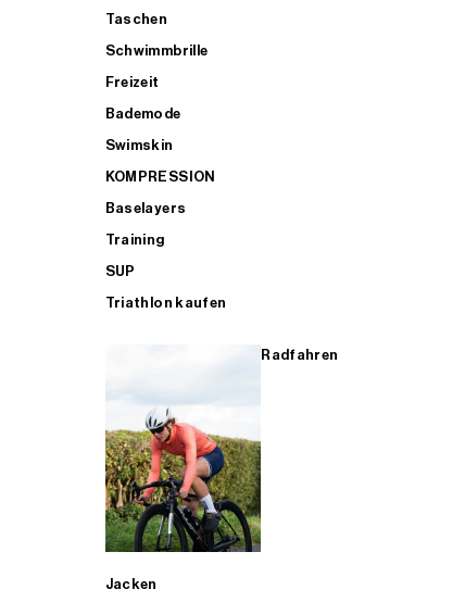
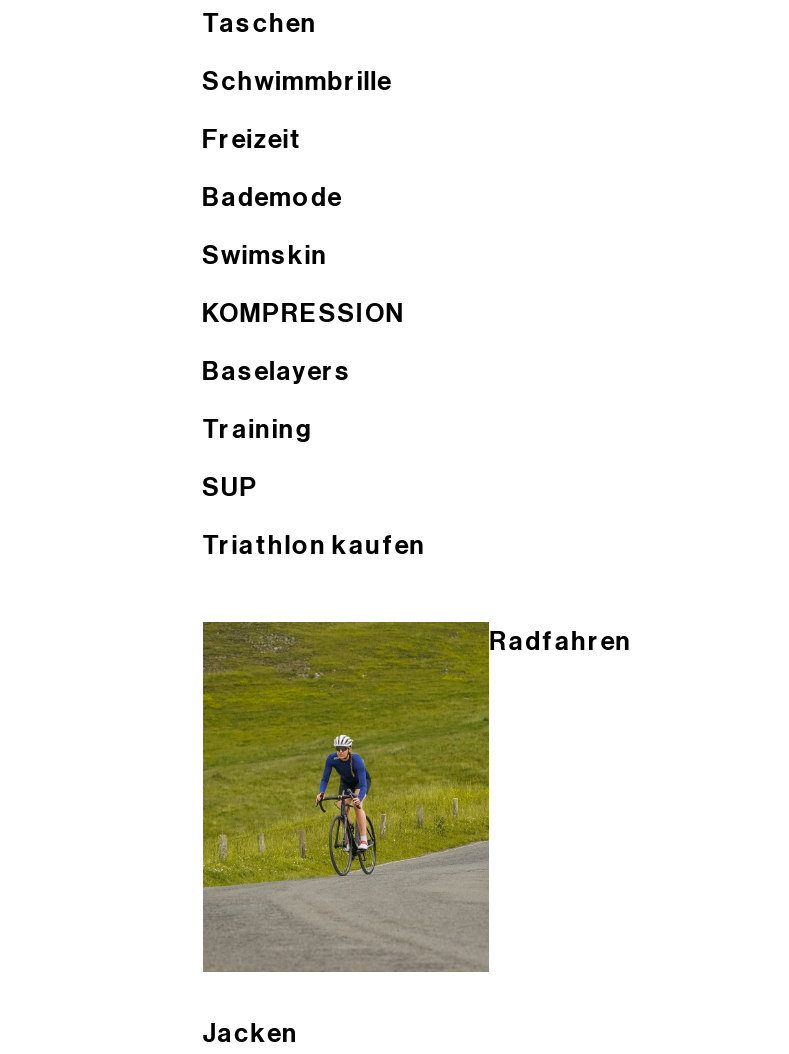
- [image]
+ [image]
